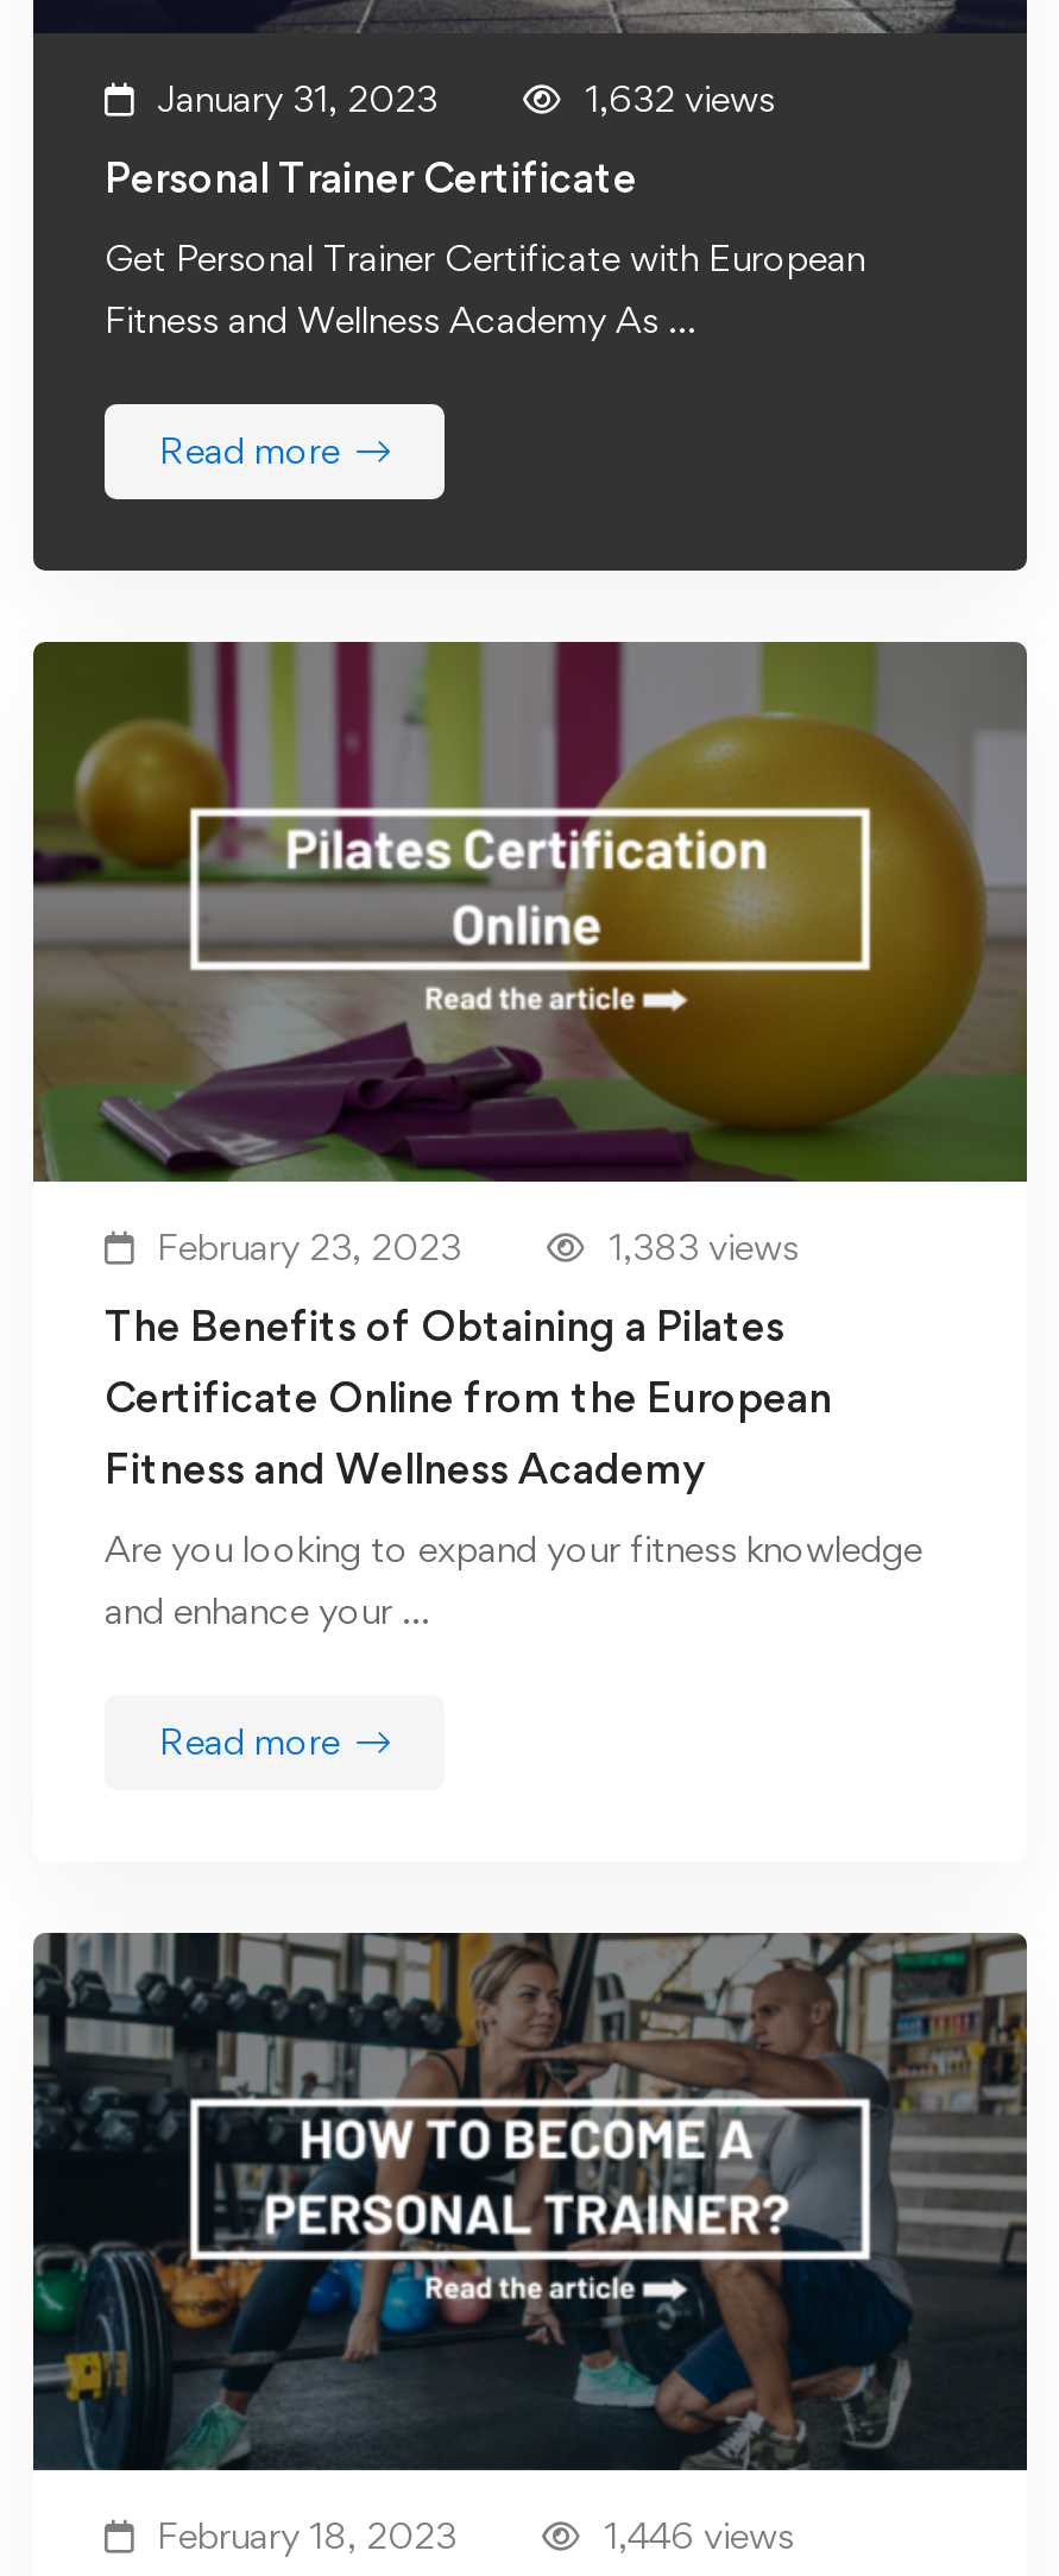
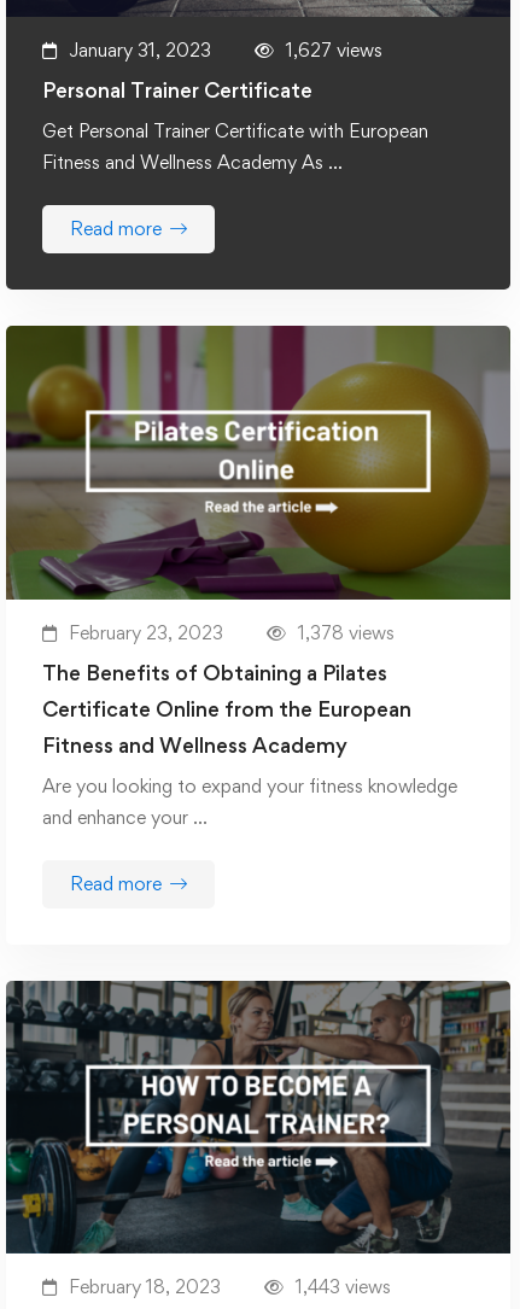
- 1,632 views
+ 1,627 views

- 1,383 views
+ 1,378 views

- 1,446 views
+ 1,443 views
